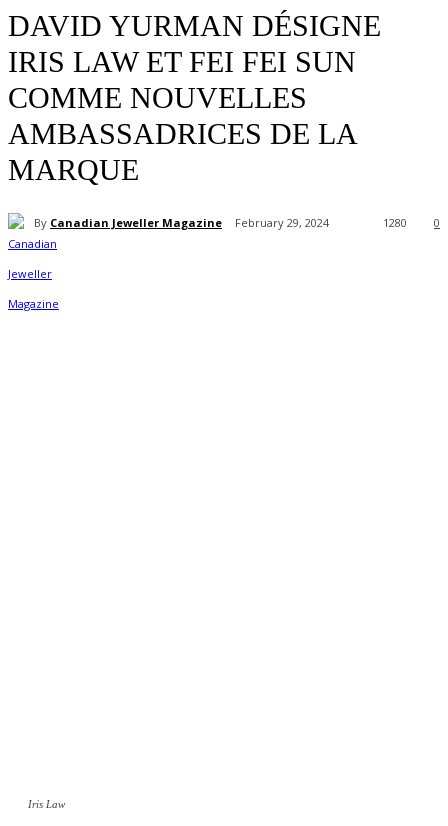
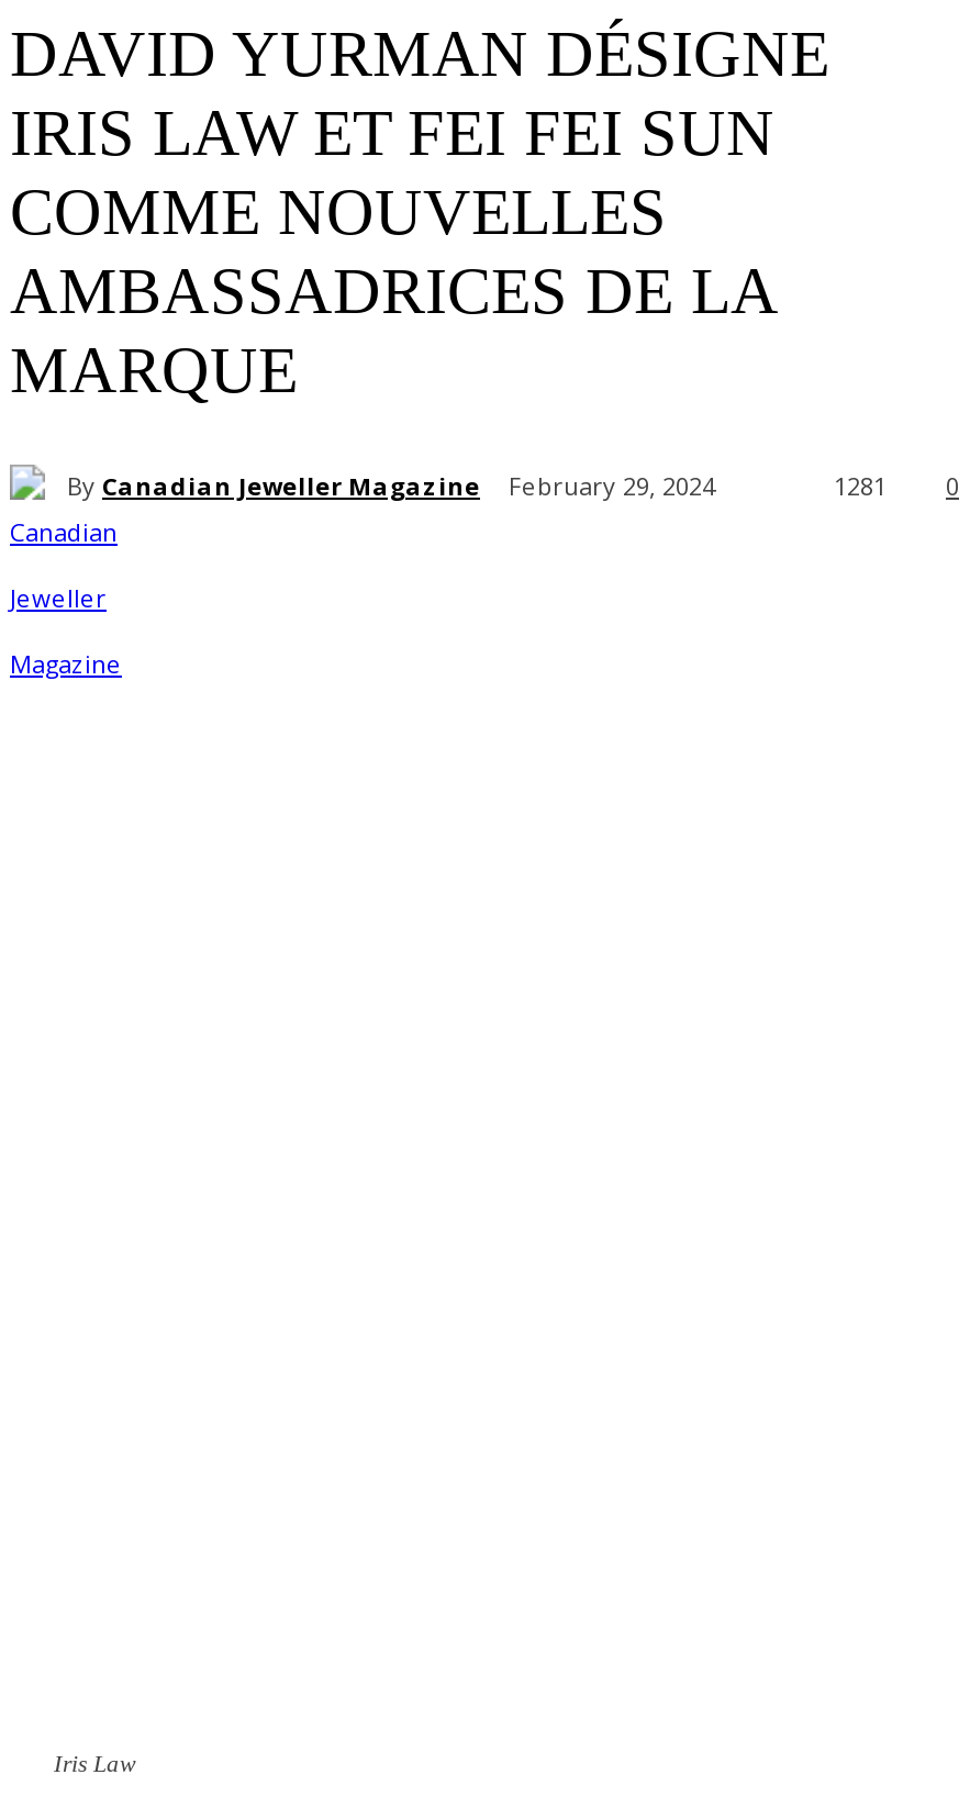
- 1280 0
+ 1281 0
